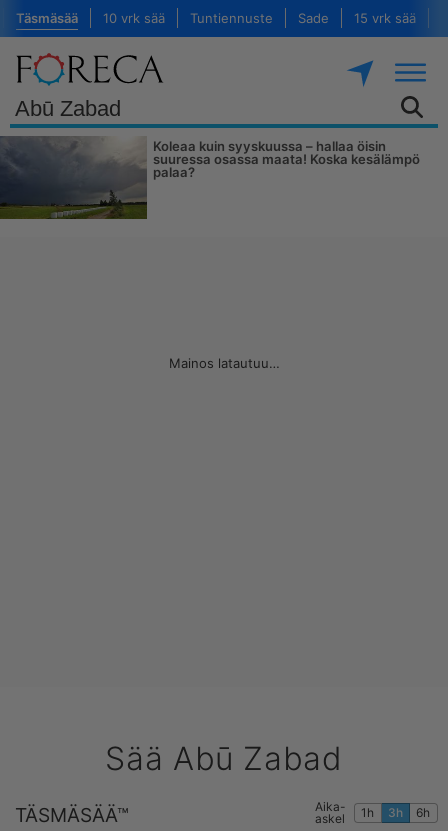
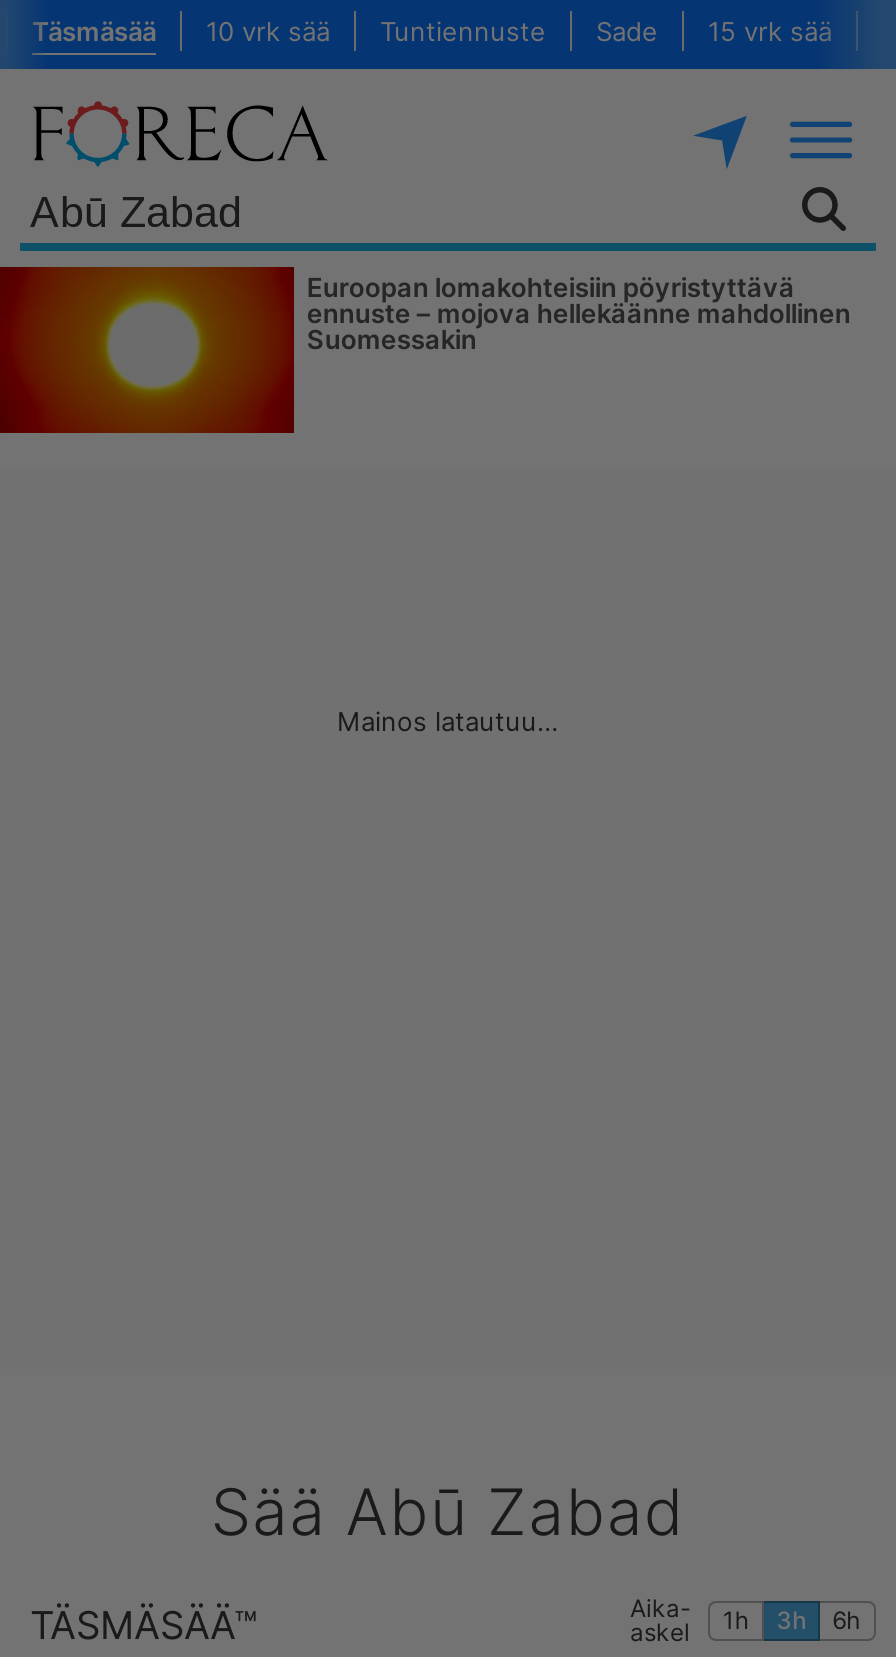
- [image]
- Koleaa kuin syyskuussa – hallaa öisin
- suuressa osassa maata! Koska kesälämpö
- palaa?
+ [image]
+ Euroopan lomakohteisiin pöyristyttävä
+ ennuste – mojova hellekäänne mahdollinen
+ Suomessakin
